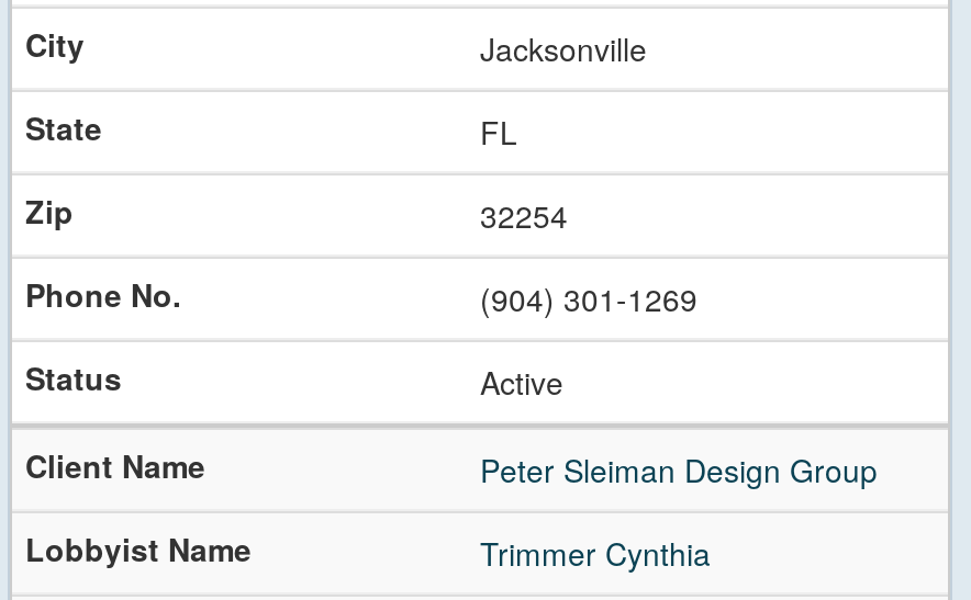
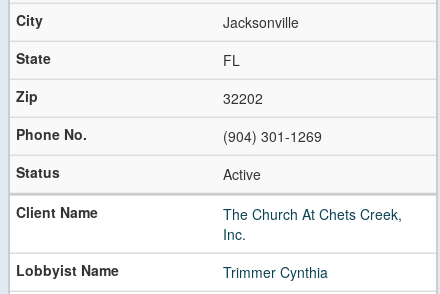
- 32254
+ 32202

- Peter Sleiman Design Group
+ The Church At Chets Creek,
+ Inc.
